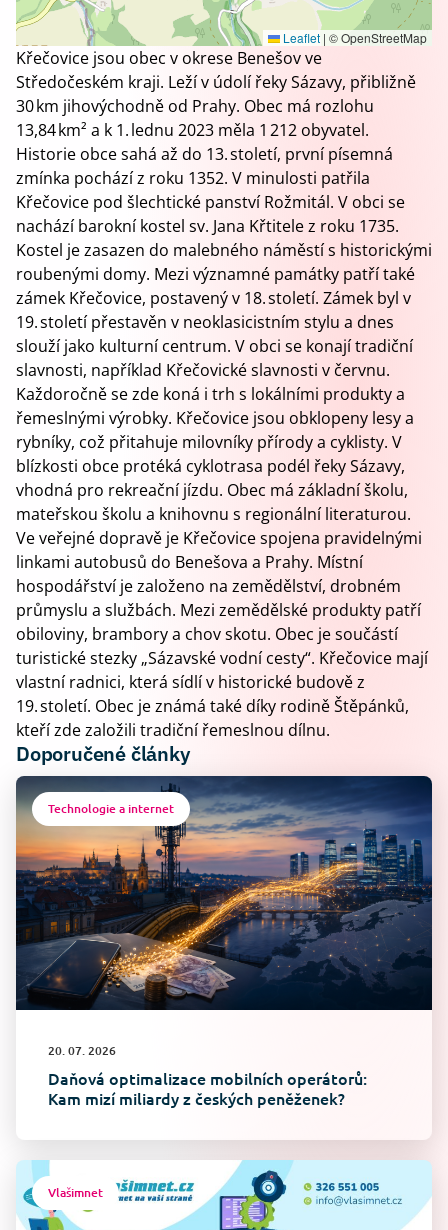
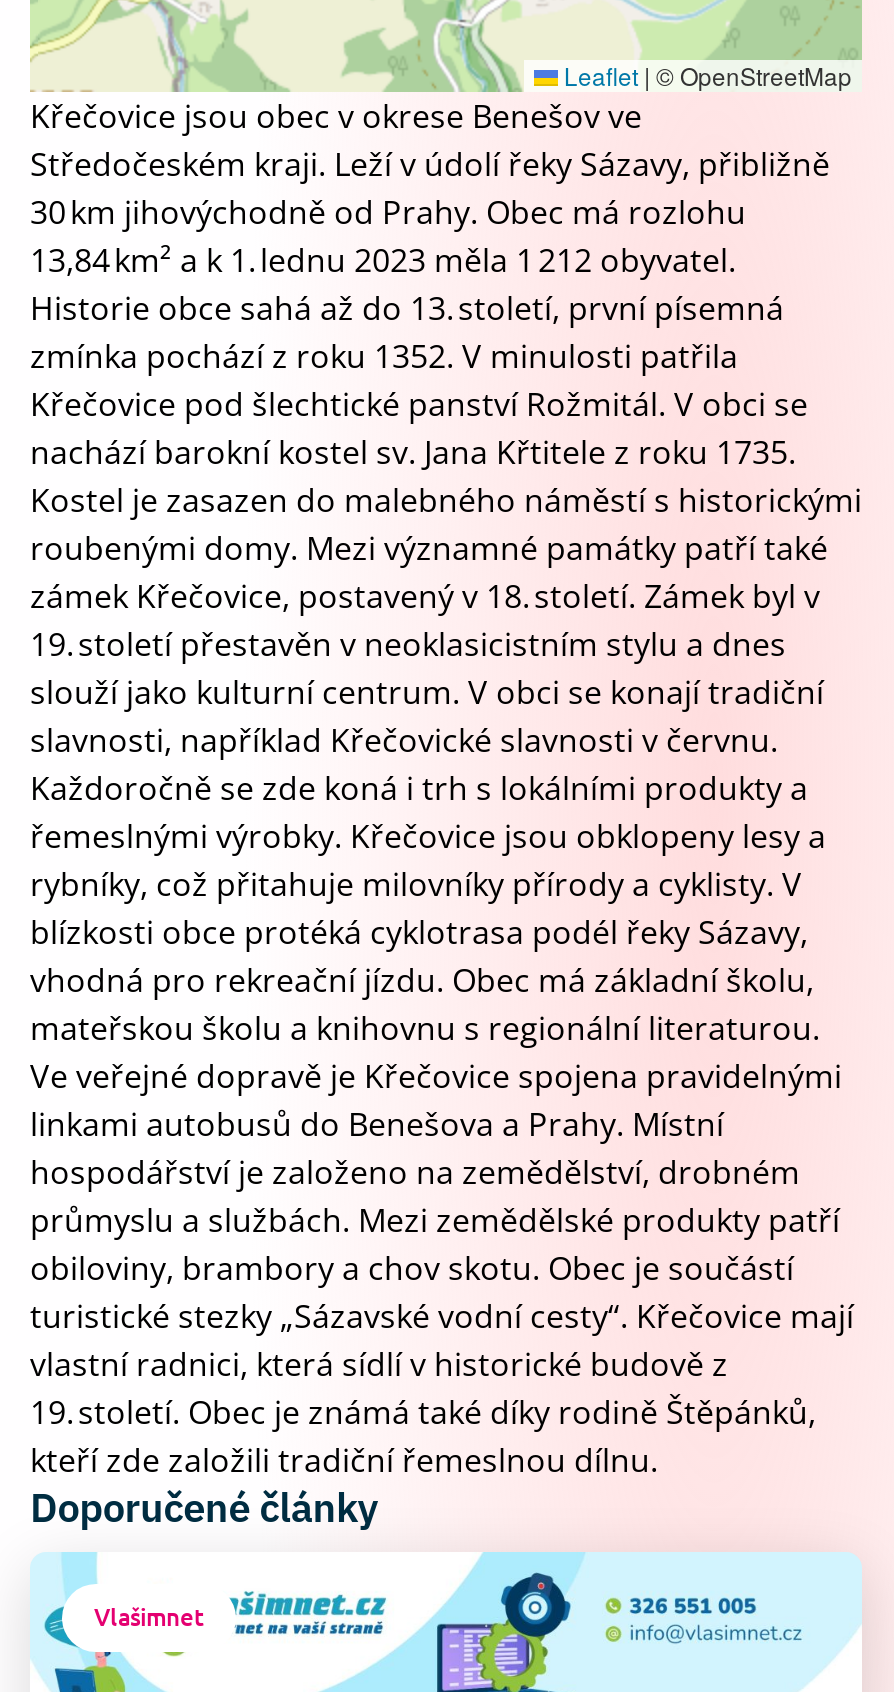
- [image]
- Technologie a internet

- 20. 07. 2026
- Daňová optimalizace mobilních operátorů:
- Kam mizí miliardy z českých peněženek?
